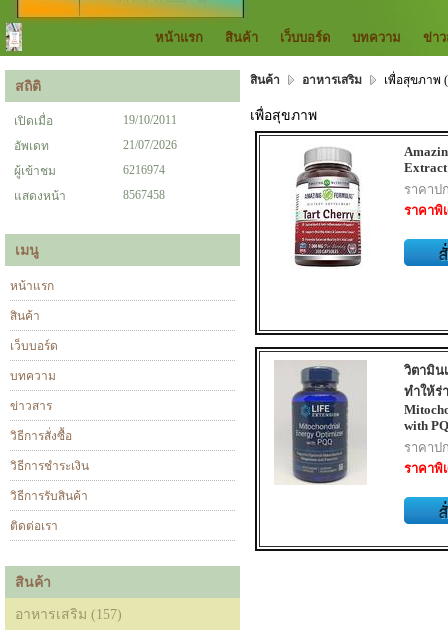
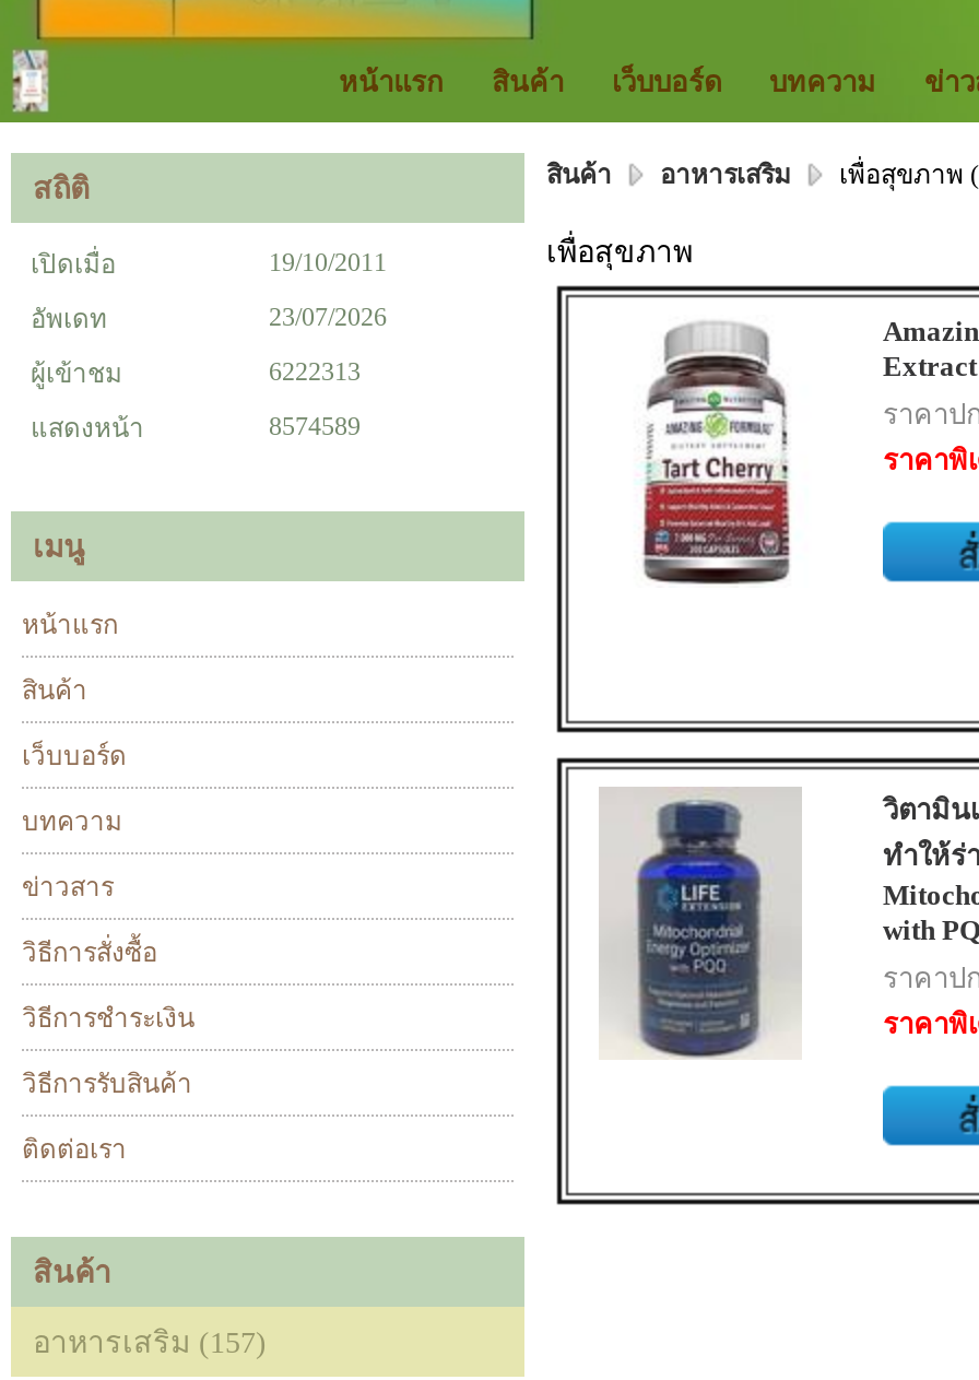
- 21/07/2026
+ 23/07/2026

- 6216974
+ 6222313

- 8567458
+ 8574589
